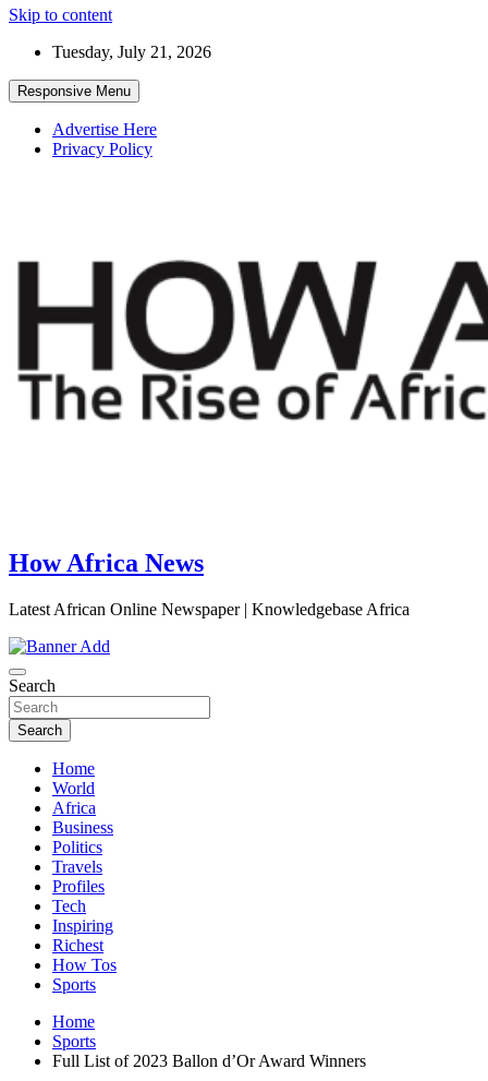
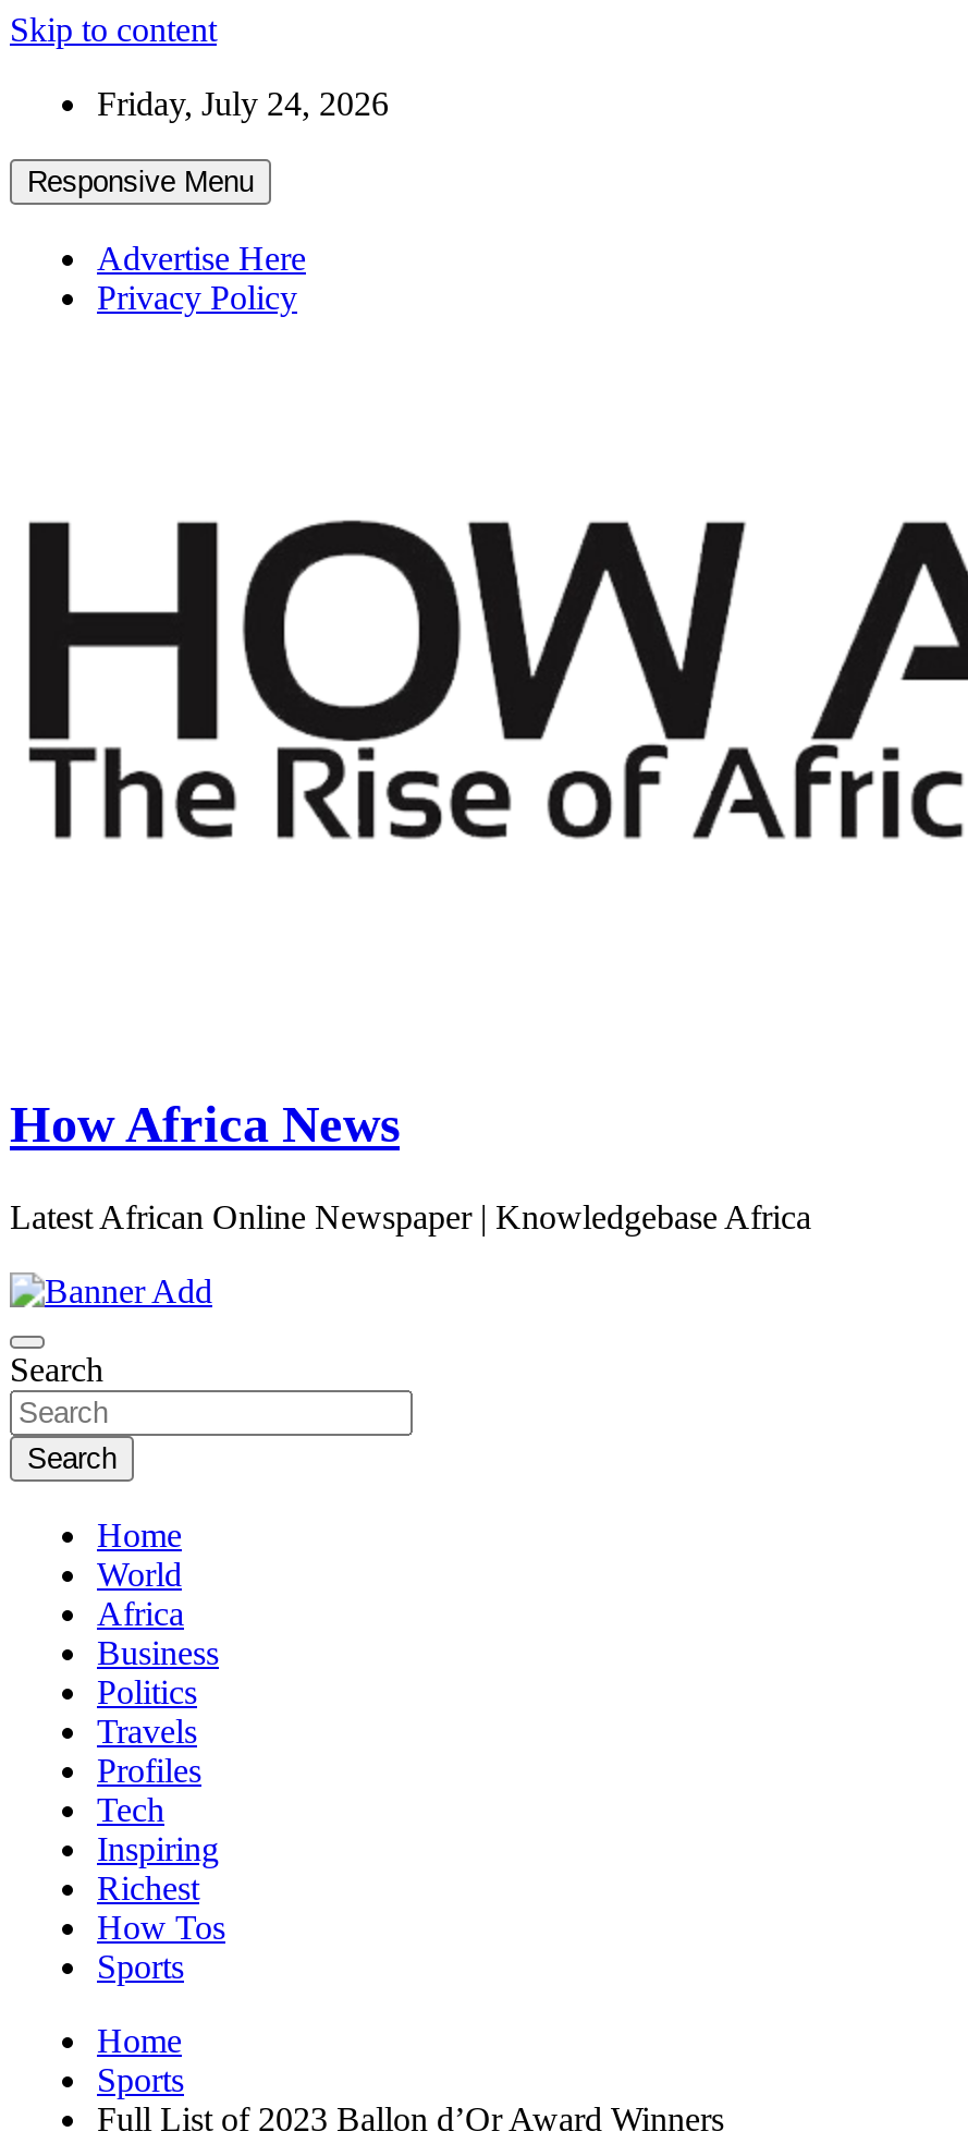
- Tuesday, July 21, 2026
+ Friday, July 24, 2026
